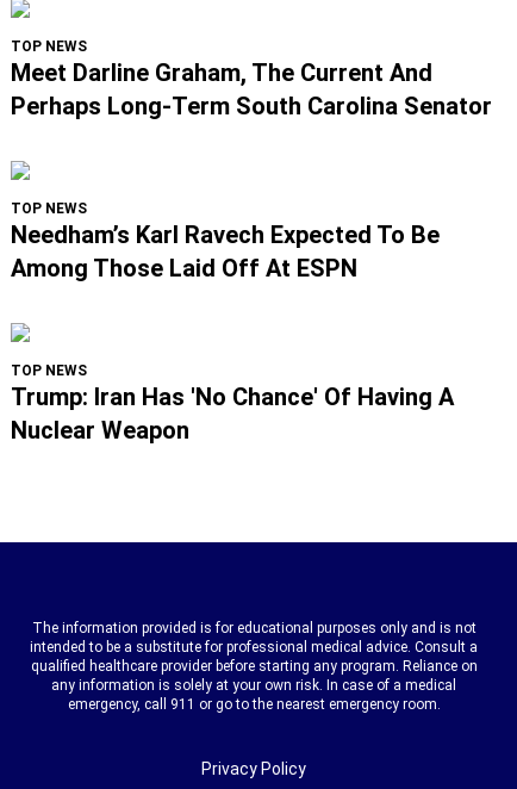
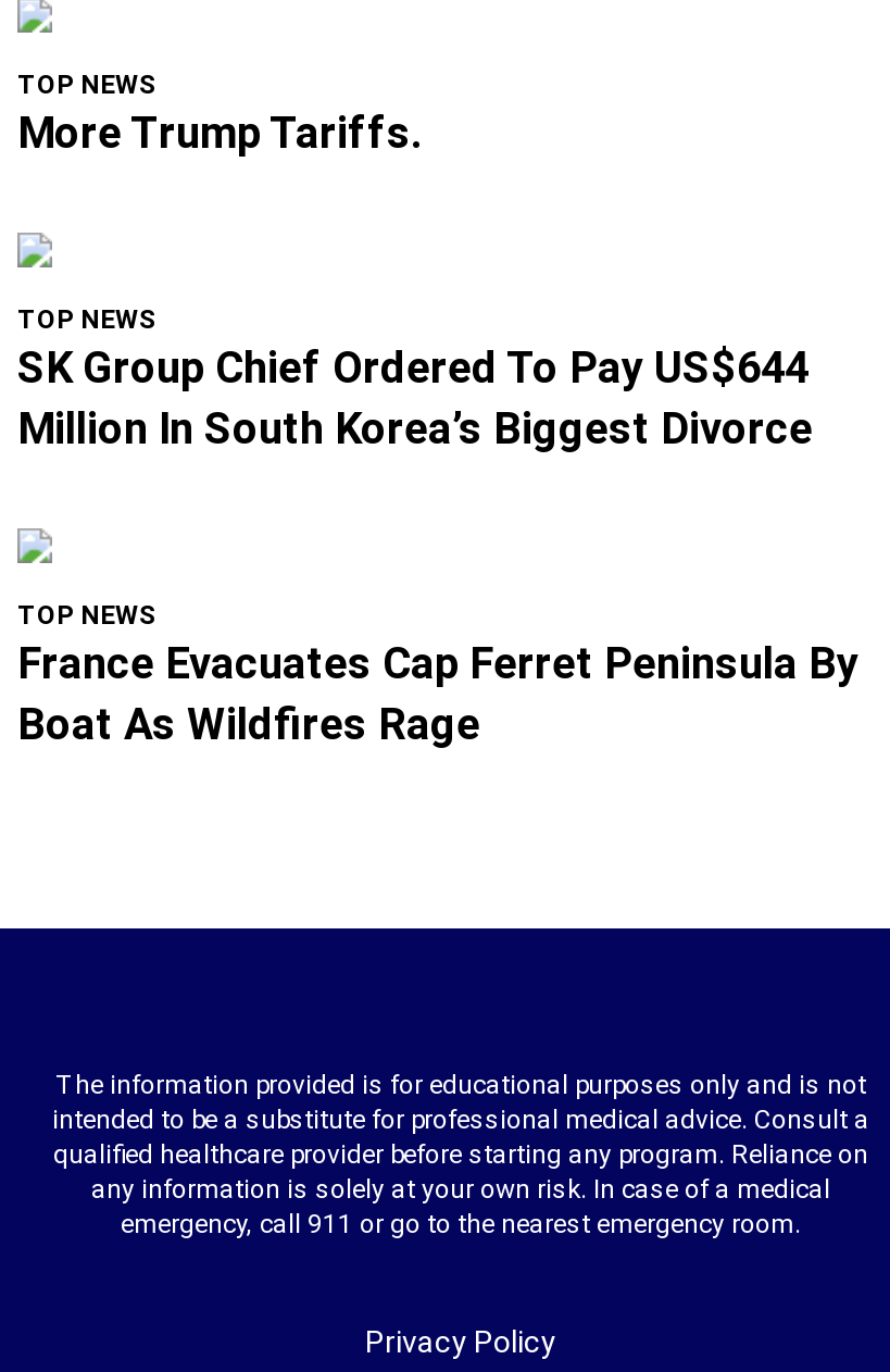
- Meet Darline Graham, The Current And
- Perhaps Long-Term South Carolina Senator
+ More Trump Tariffs.

- Needham’s Karl Ravech Expected To Be
- Among Those Laid Off At ESPN
+ SK Group Chief Ordered To Pay US$644
+ Million In South Korea’s Biggest Divorce

- Trump: Iran Has 'no Chance' Of Having A
- Nuclear Weapon
+ France Evacuates Cap Ferret Peninsula By
+ Boat As Wildfires Rage
